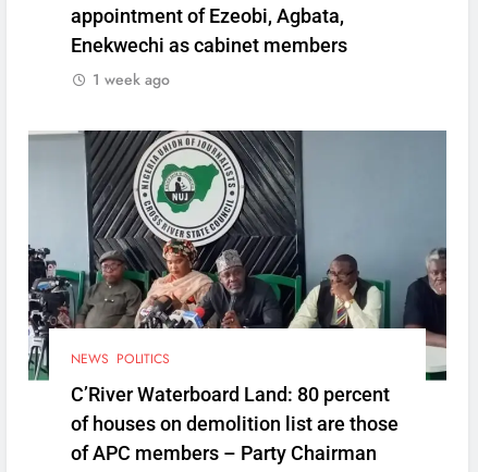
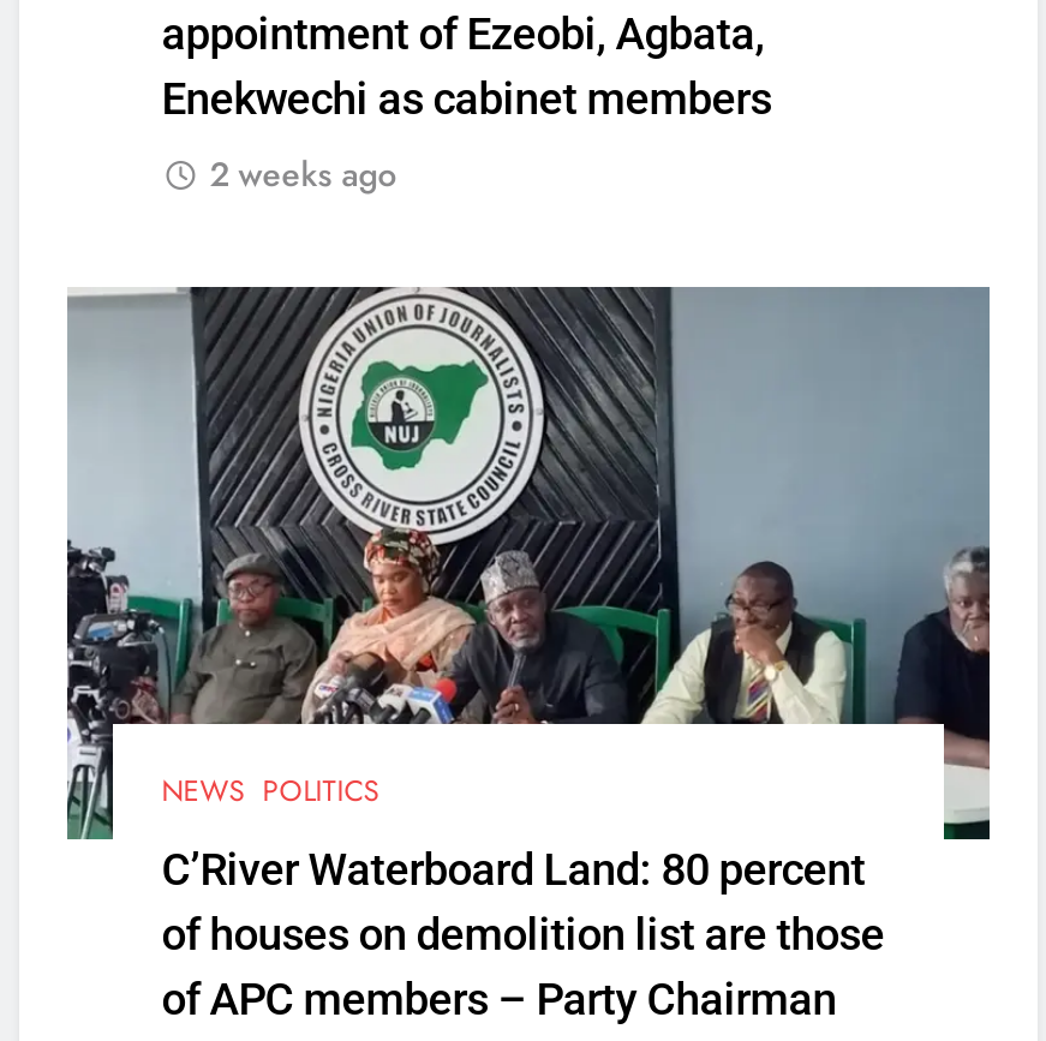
- 1 week ago
+ 2 weeks ago
